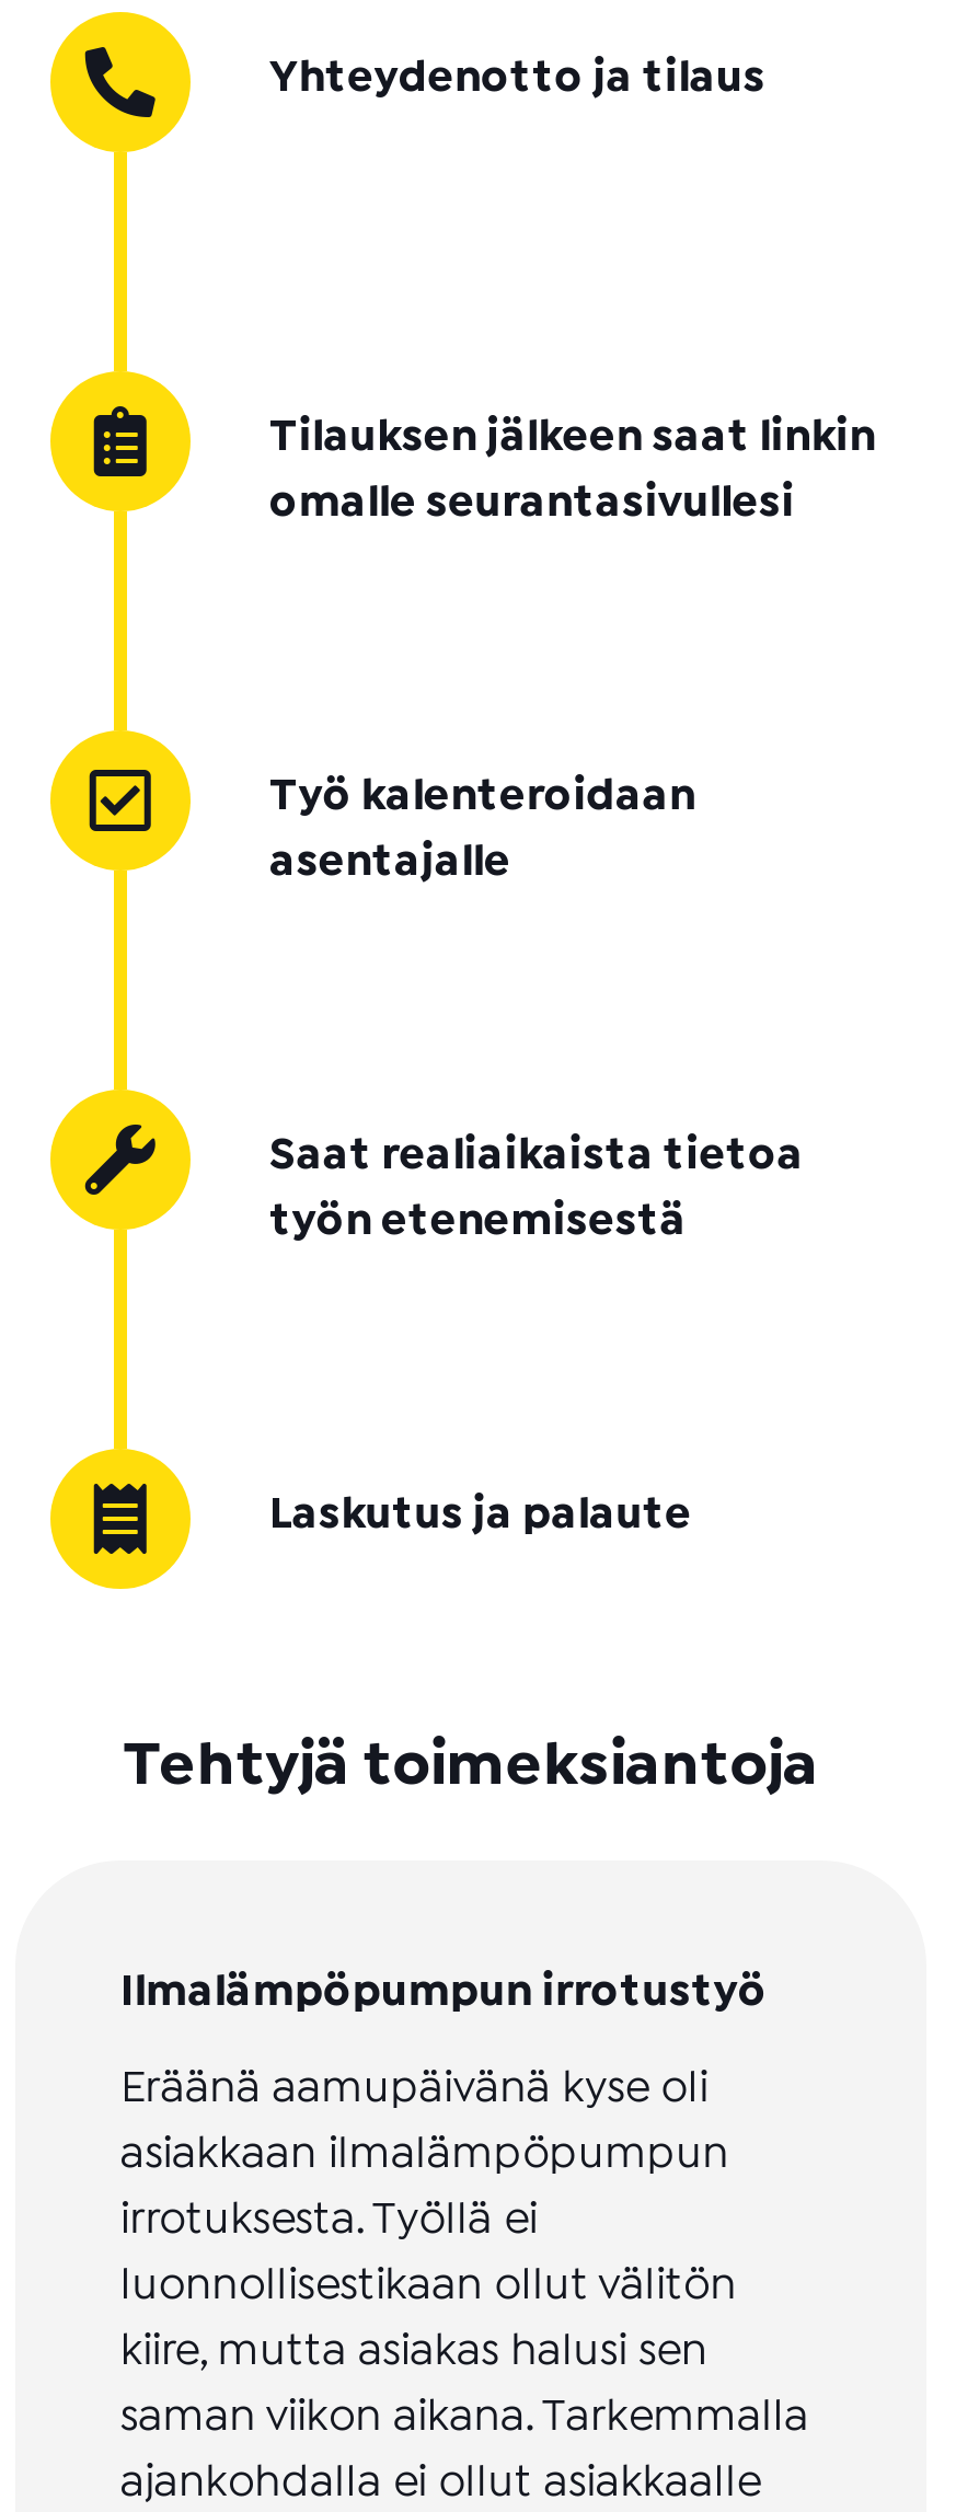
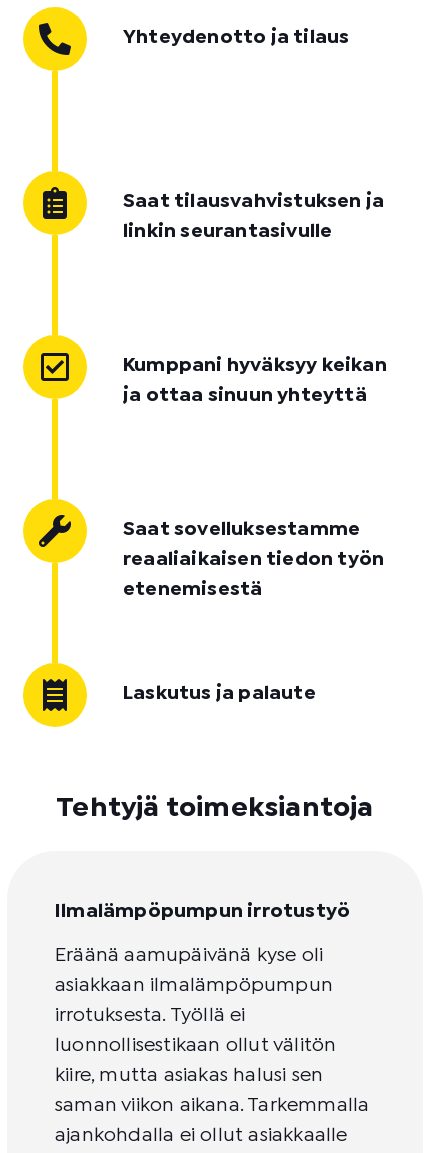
- Tilauksen jälkeen saat linkin
- omalle seurantasivullesi
+ Saat tilausvahvistuksen ja
+ linkin seurantasivulle

- Työ kalenteroidaan
- asentajalle
+ Kumppani hyväksyy keikan
+ ja ottaa sinuun yhteyttä

- Saat realiaikaista tietoa
- työn etenemisestä
+ Saat sovelluksestamme
+ reaaliaikaisen tiedon työn
+ etenemisestä
